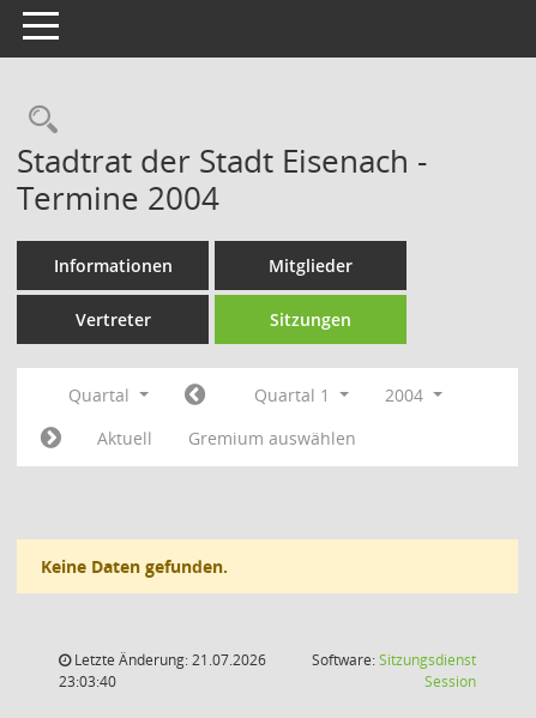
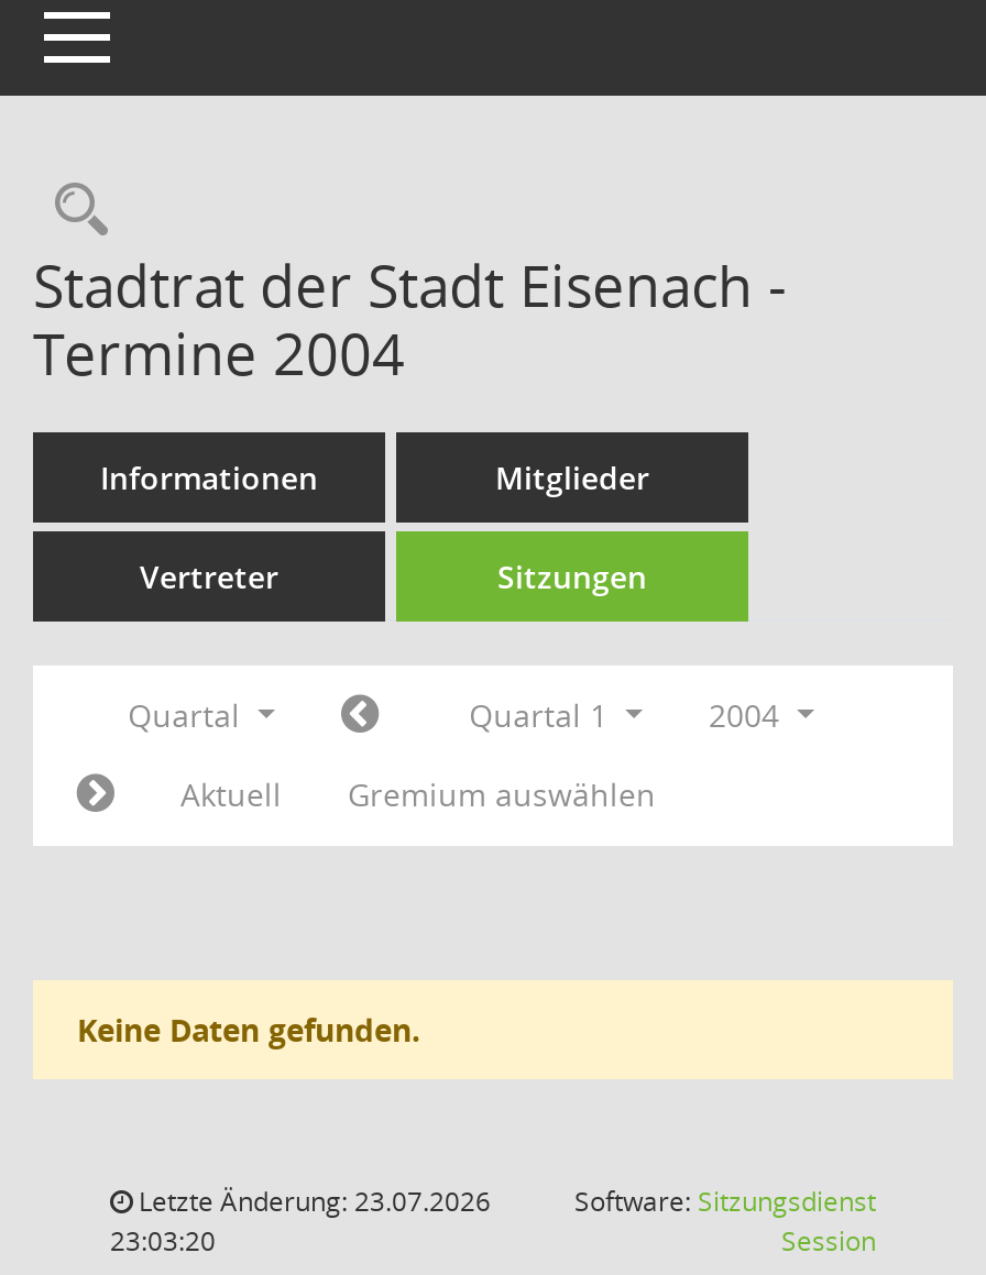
- Letzte Änderung: 21.07.2026
+ Letzte Änderung: 23.07.2026

- 23:03:40
+ 23:03:20
